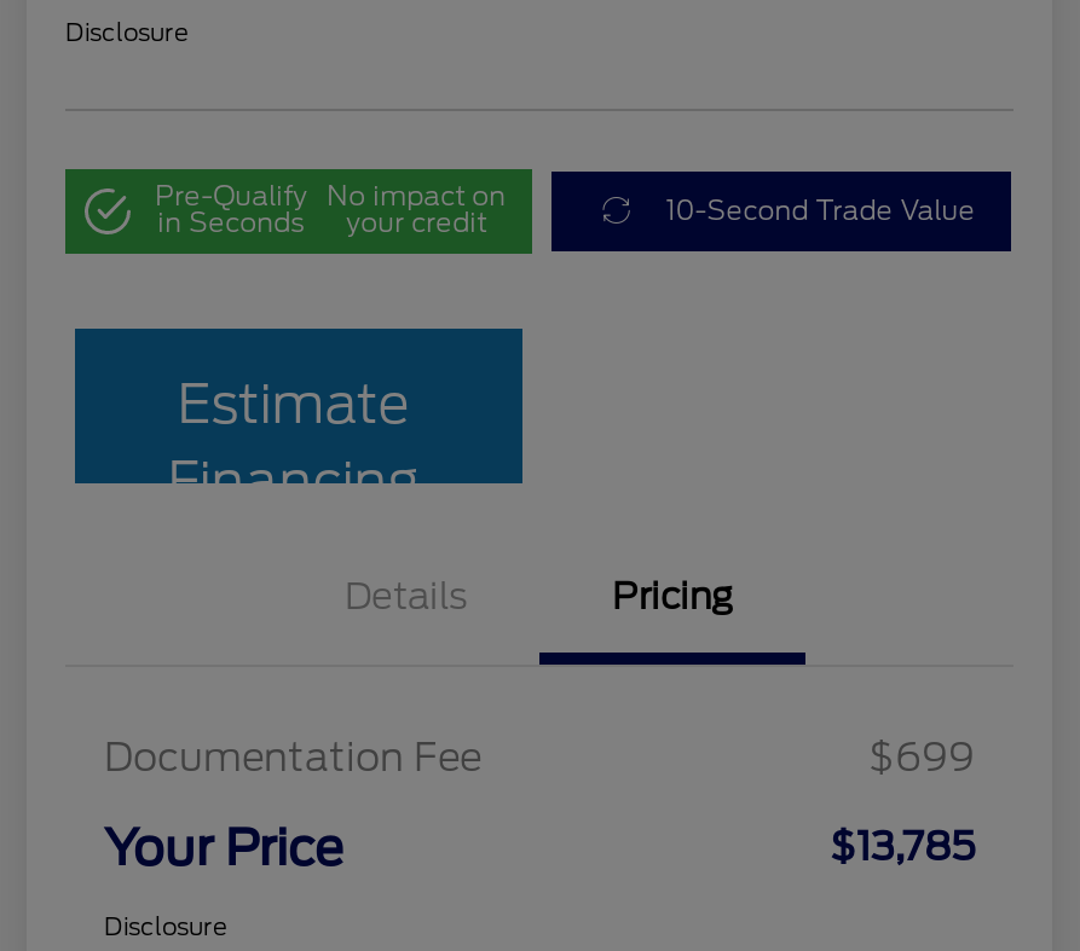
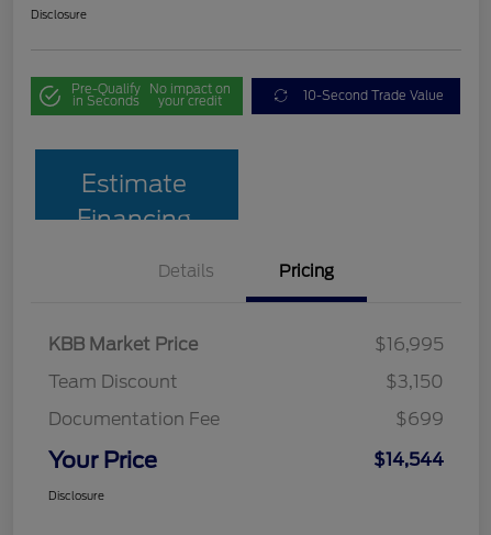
+ KBB Market Price
+ $16,995
+ Team Discount
+ $3,150

- $13,785
+ $14,544
